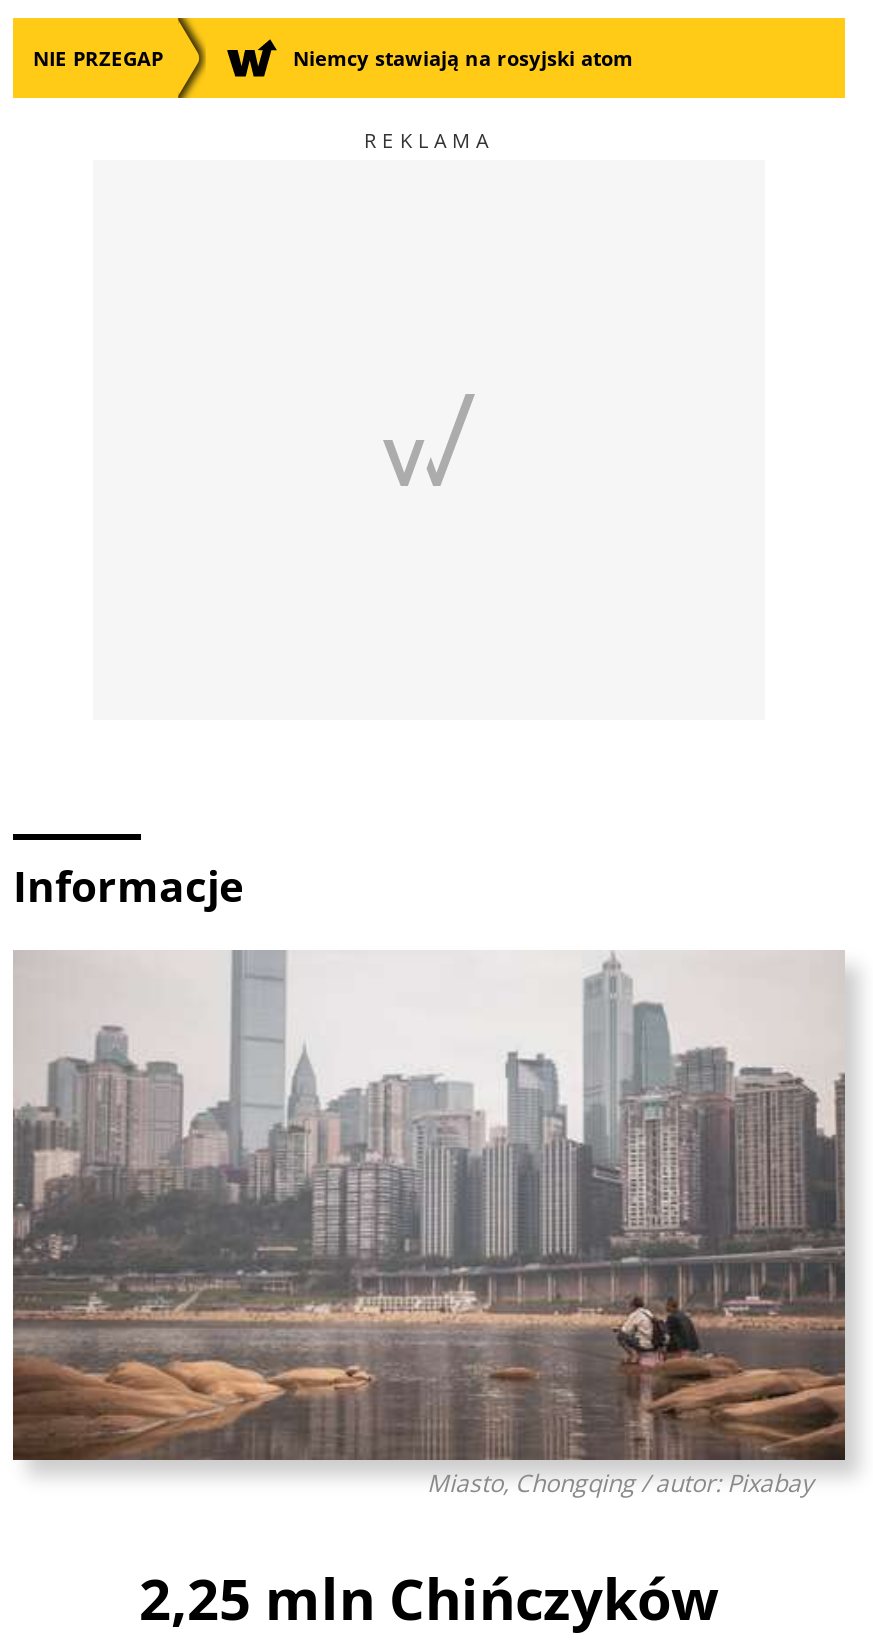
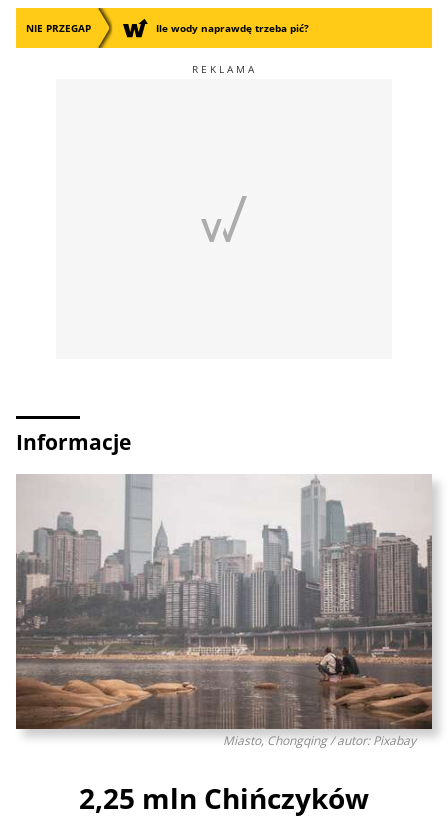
- Niemcy stawiają na rosyjski atom
+ Ile wody naprawdę trzeba pić?
